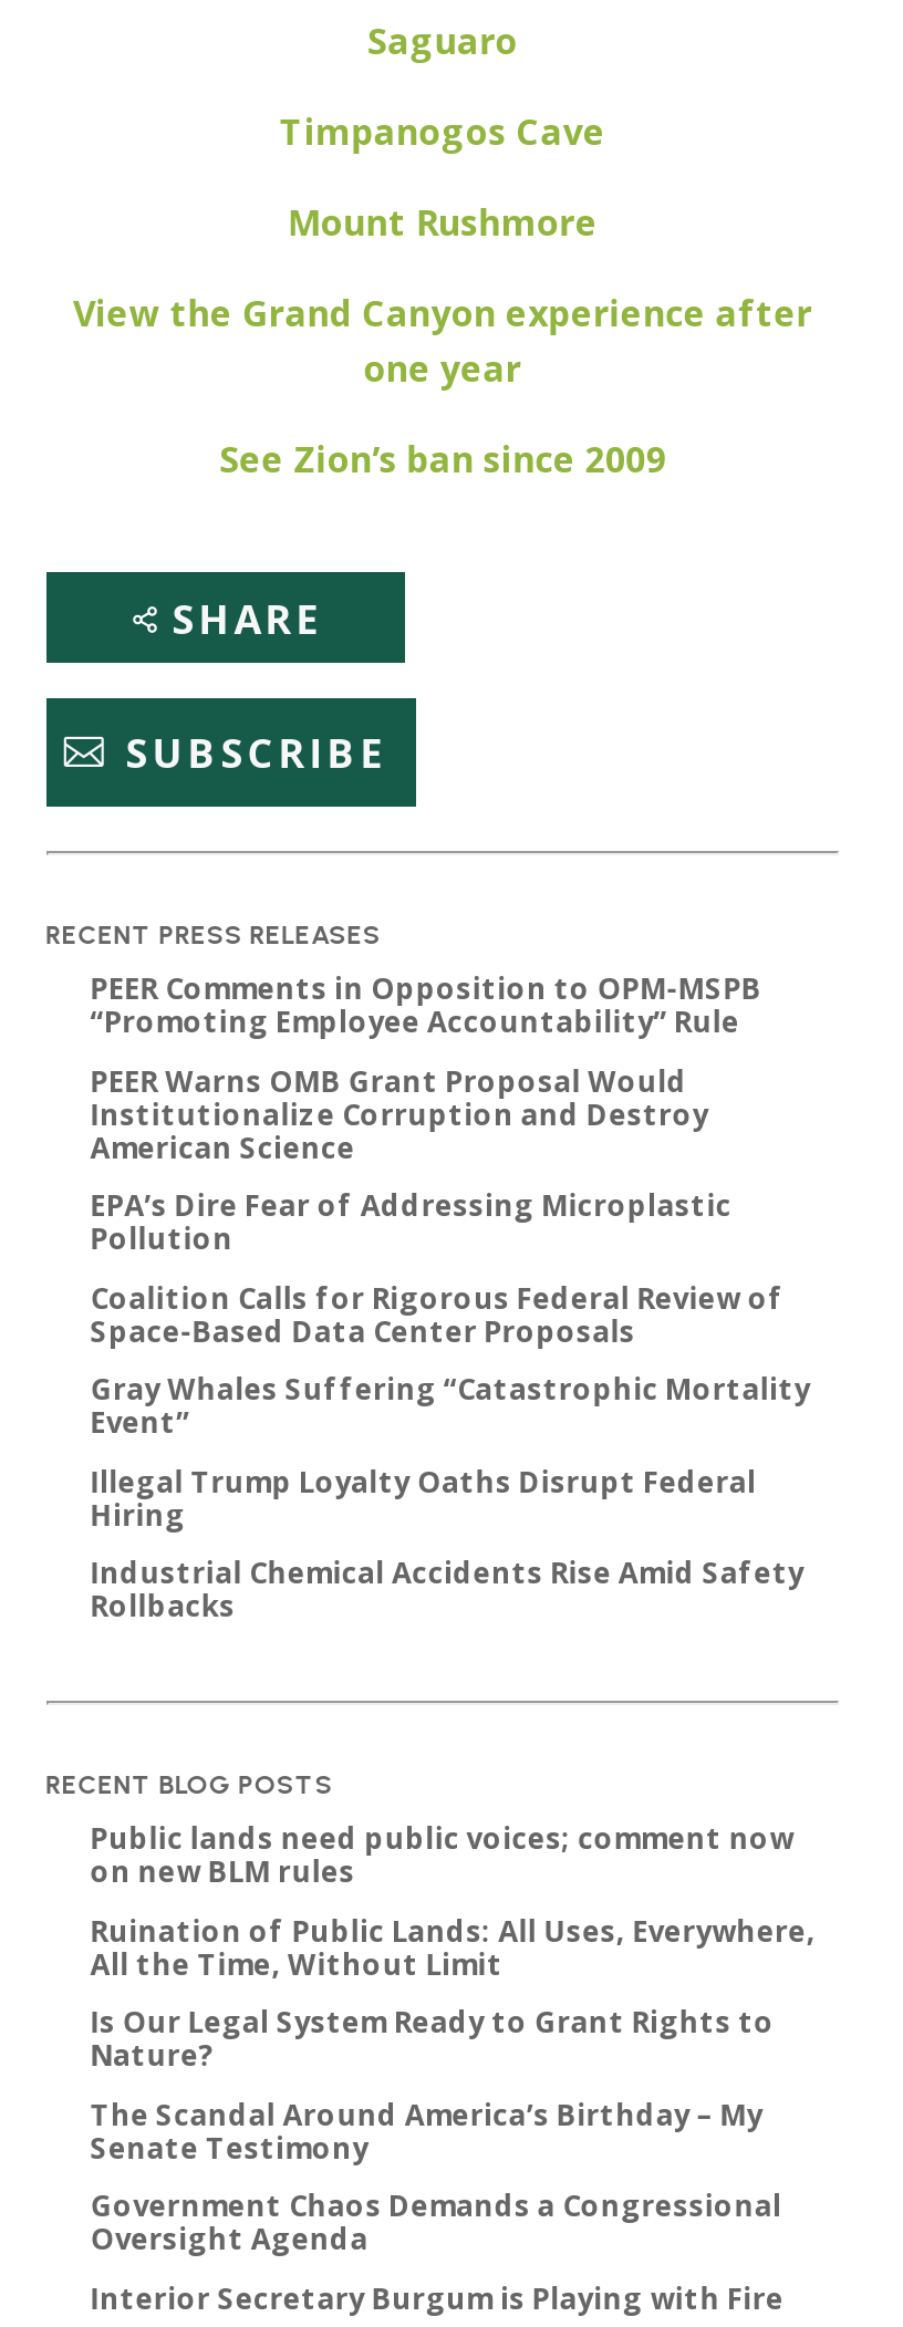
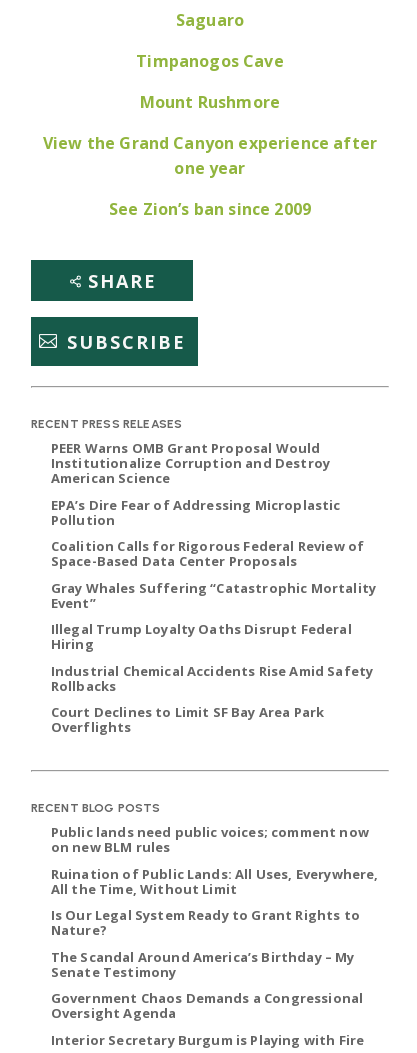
- PEER Comments in Opposition to OPM-MSPB
- “Promoting Employee Accountability” Rule

moved up: PEER Warns OMB Grant Proposal Would | Institutionalize Corruption and Destroy | American Science | ... | Industrial Chemical Accidents Rise Amid Safety | Rollbacks

+ Court Declines to Limit SF Bay Area Park
+ Overflights
